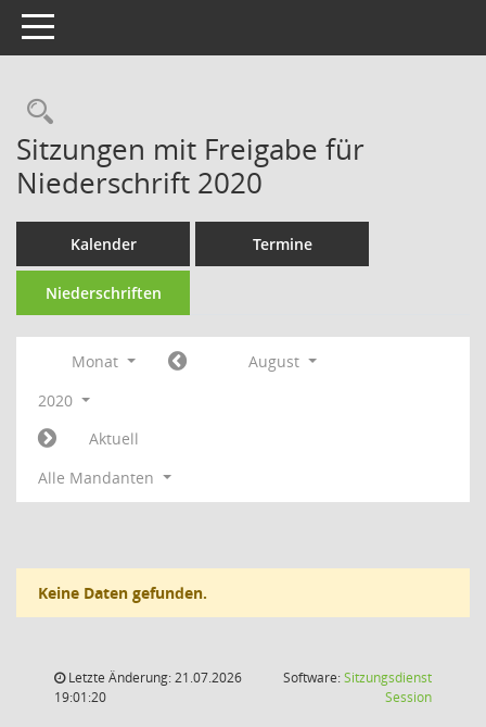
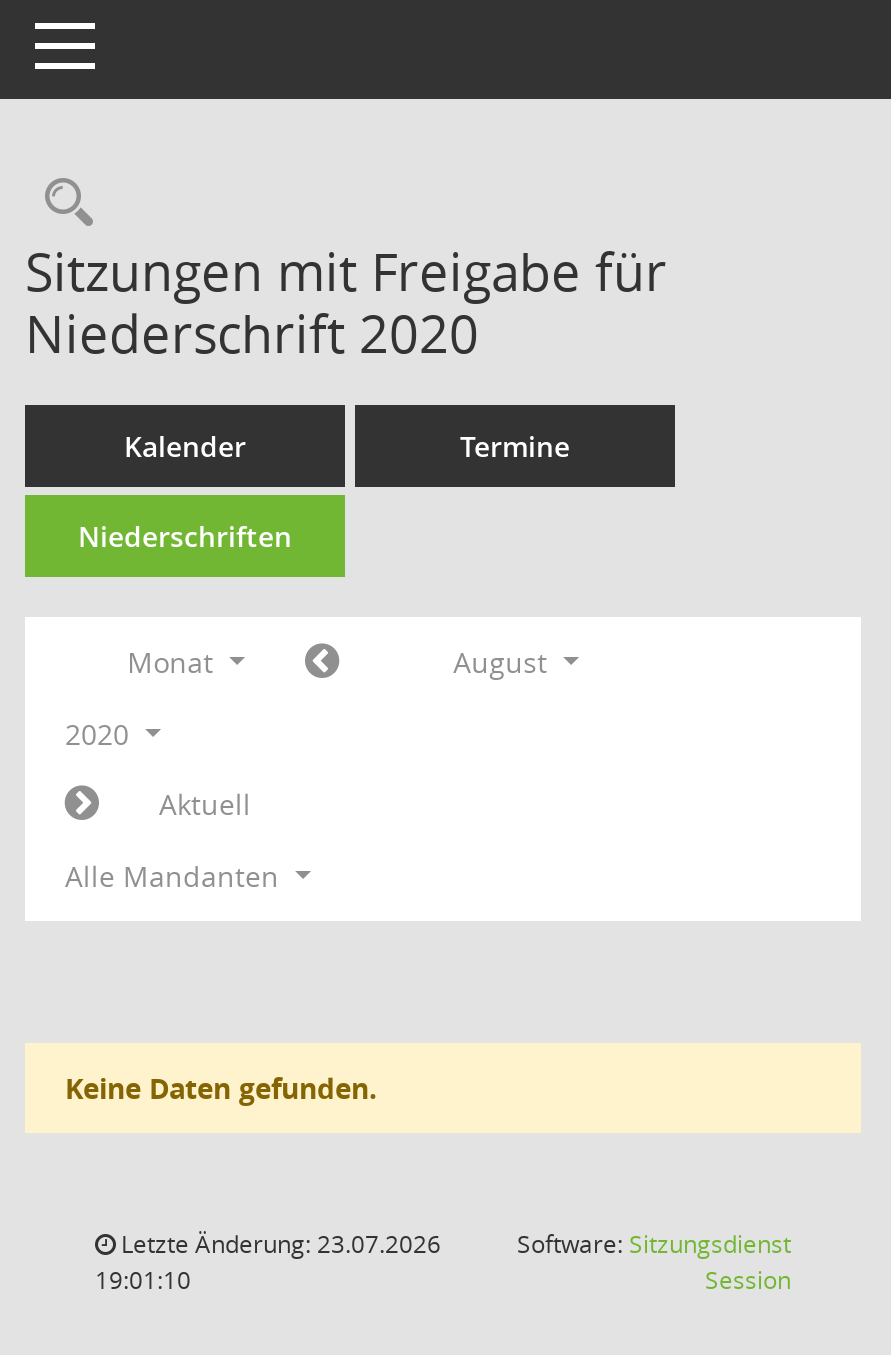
- Letzte Änderung: 21.07.2026
+ Letzte Änderung: 23.07.2026

- 19:01:20
+ 19:01:10
